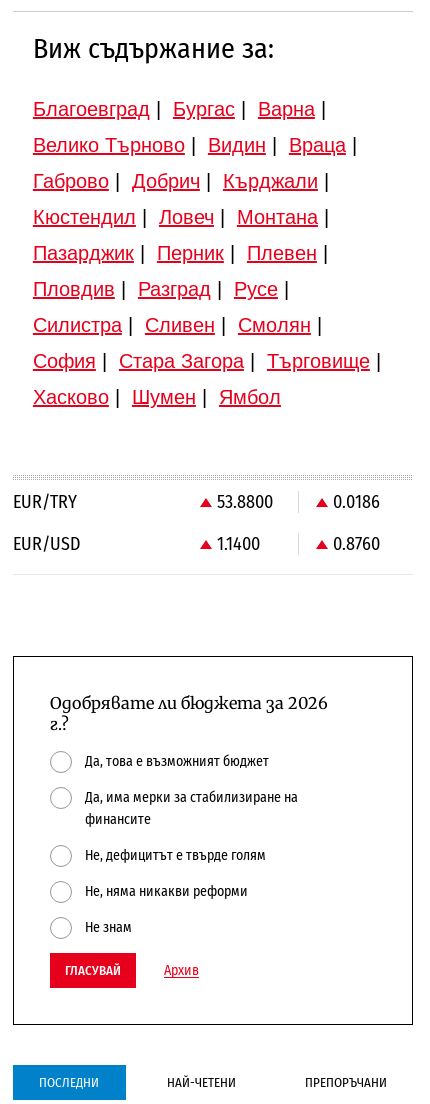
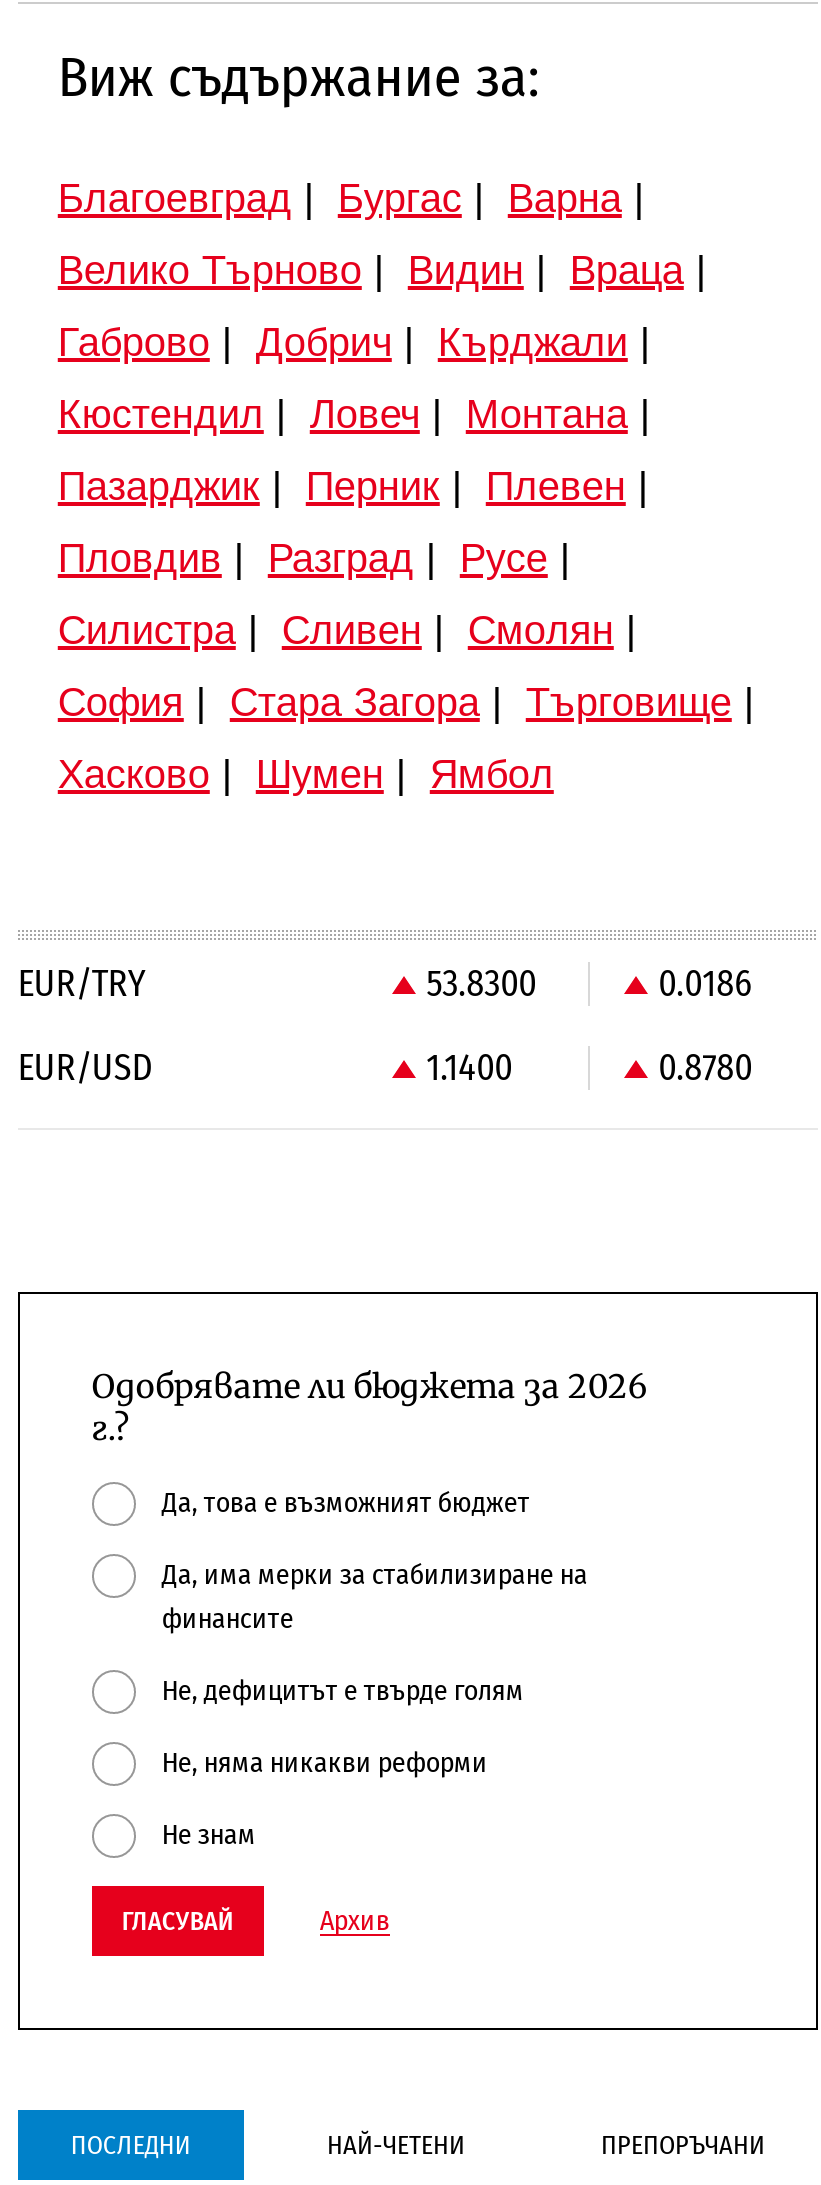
- 53.8800
+ 53.8300

- 0.8760
+ 0.8780
